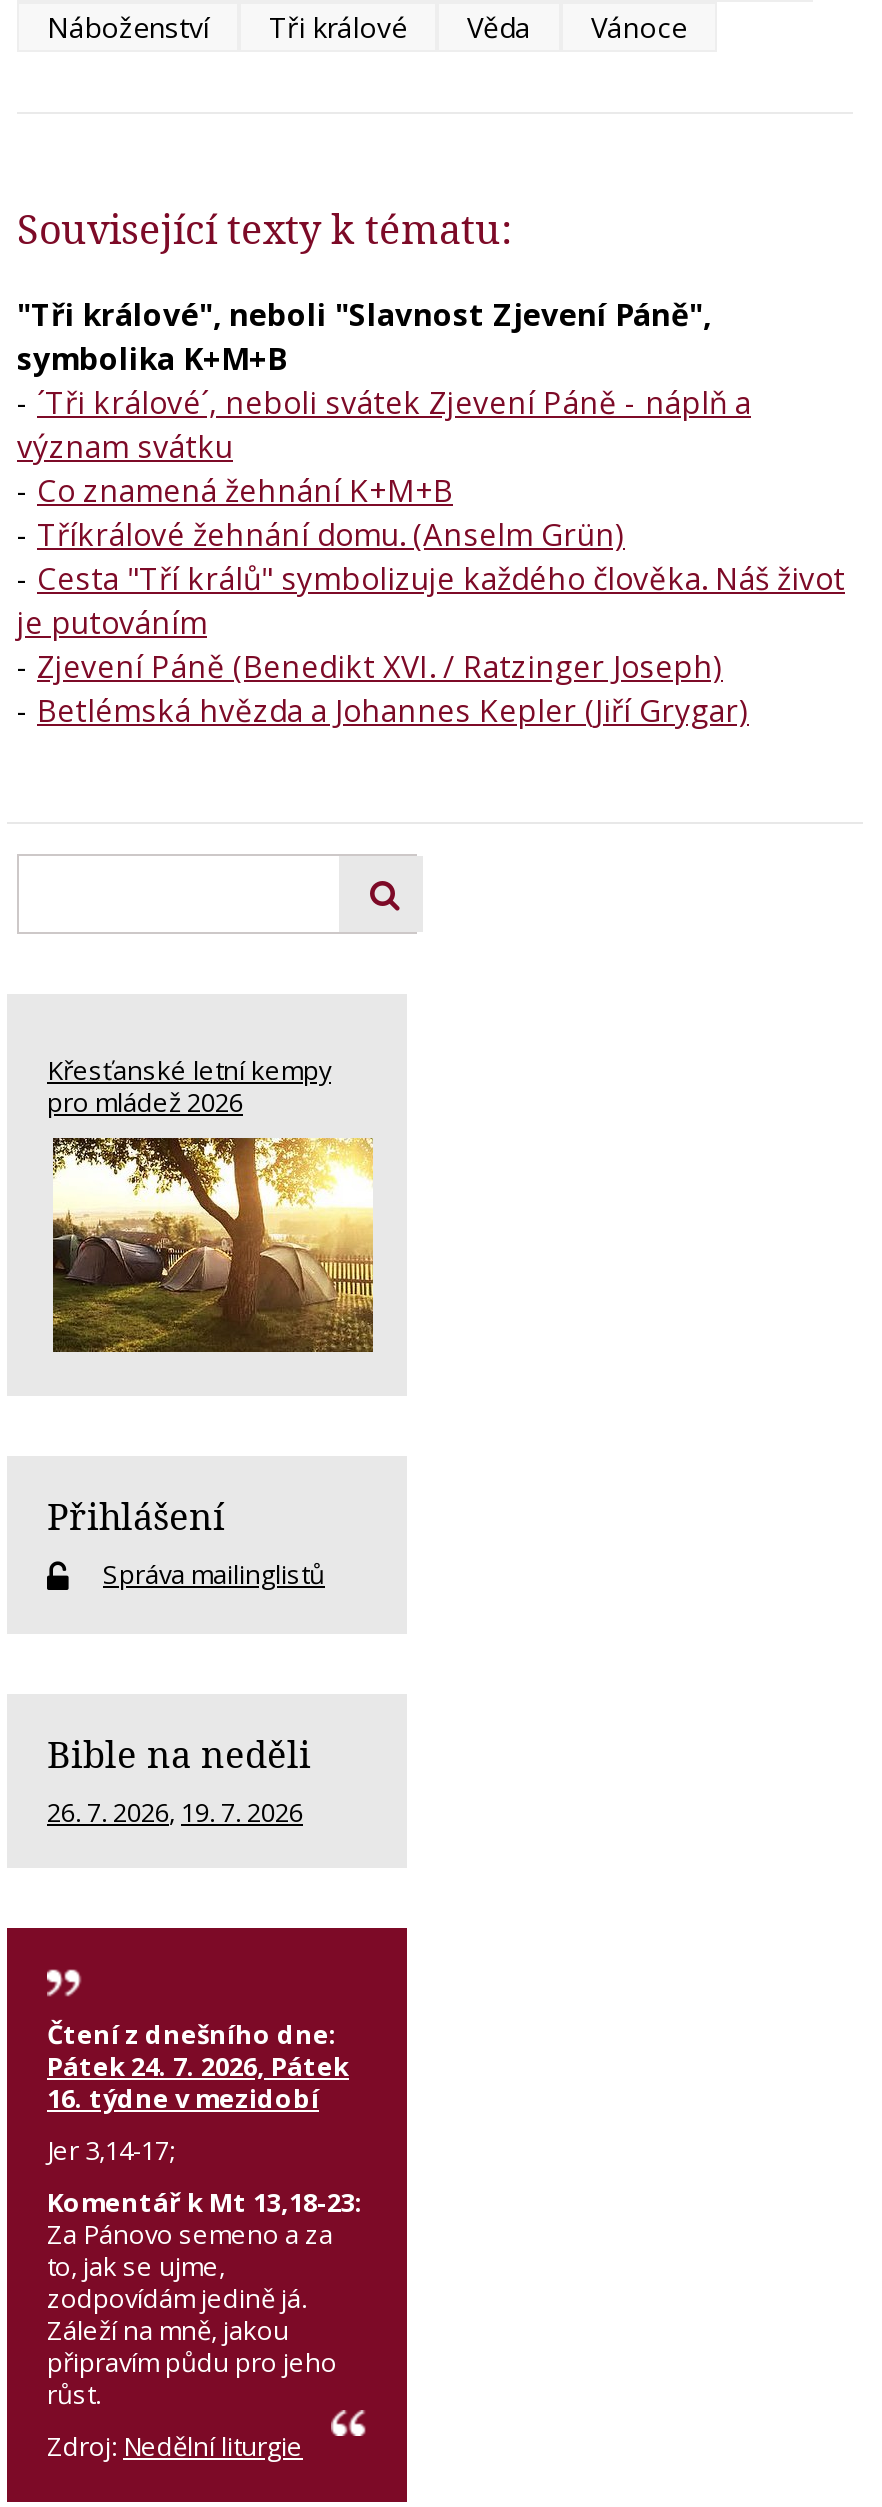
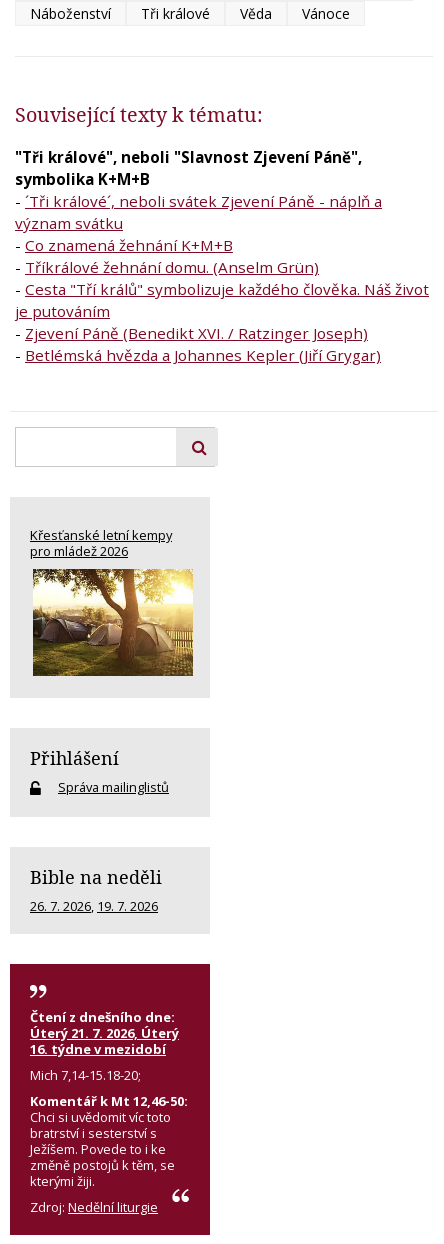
- Pátek 24. 7. 2026, Pátek
+ Úterý 21. 7. 2026, Úterý

- Jer 3,14-17;
- Komentář k Mt 13,18-23:
- Za Pánovo semeno a za
- to, jak se ujme,
- zodpovídám jedině já.
- Záleží na mně, jakou
- připravím půdu pro jeho
- růst.
+ Mich 7,14-15.18-20;
+ Komentář k Mt 12,46-50:
+ Chci si uvědomit víc toto
+ bratrství i sesterství s
+ Ježíšem. Povede to i ke
+ změně postojů k těm, se
+ kterými žiji.
